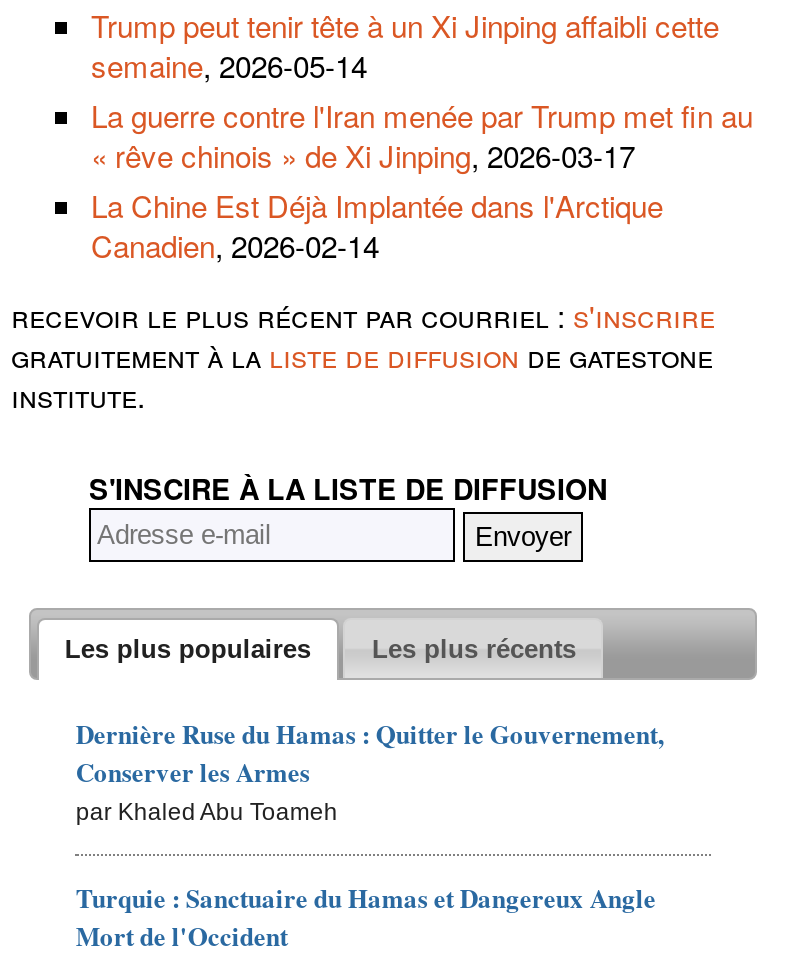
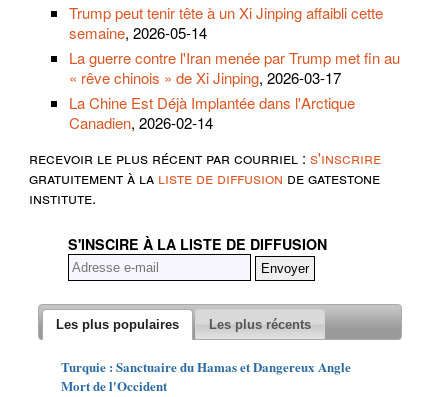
- Dernière Ruse du Hamas : Quitter le Gouvernement,
- Conserver les Armes
- par Khaled Abu Toameh
